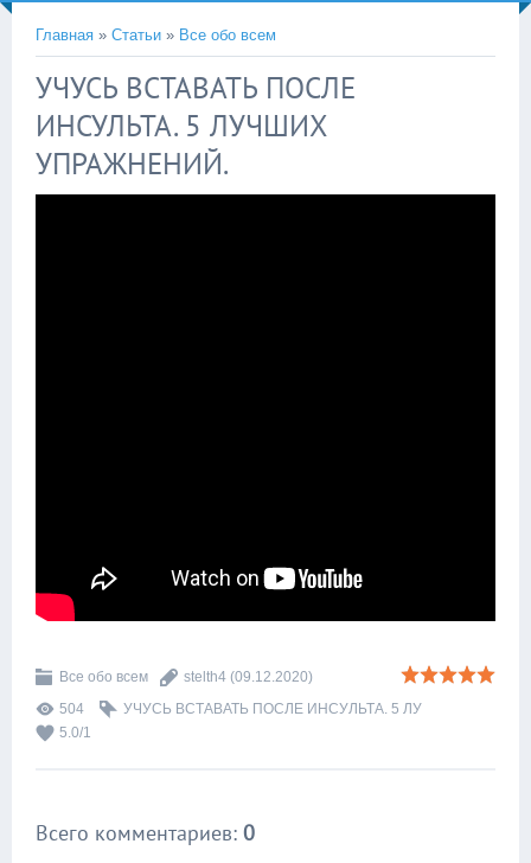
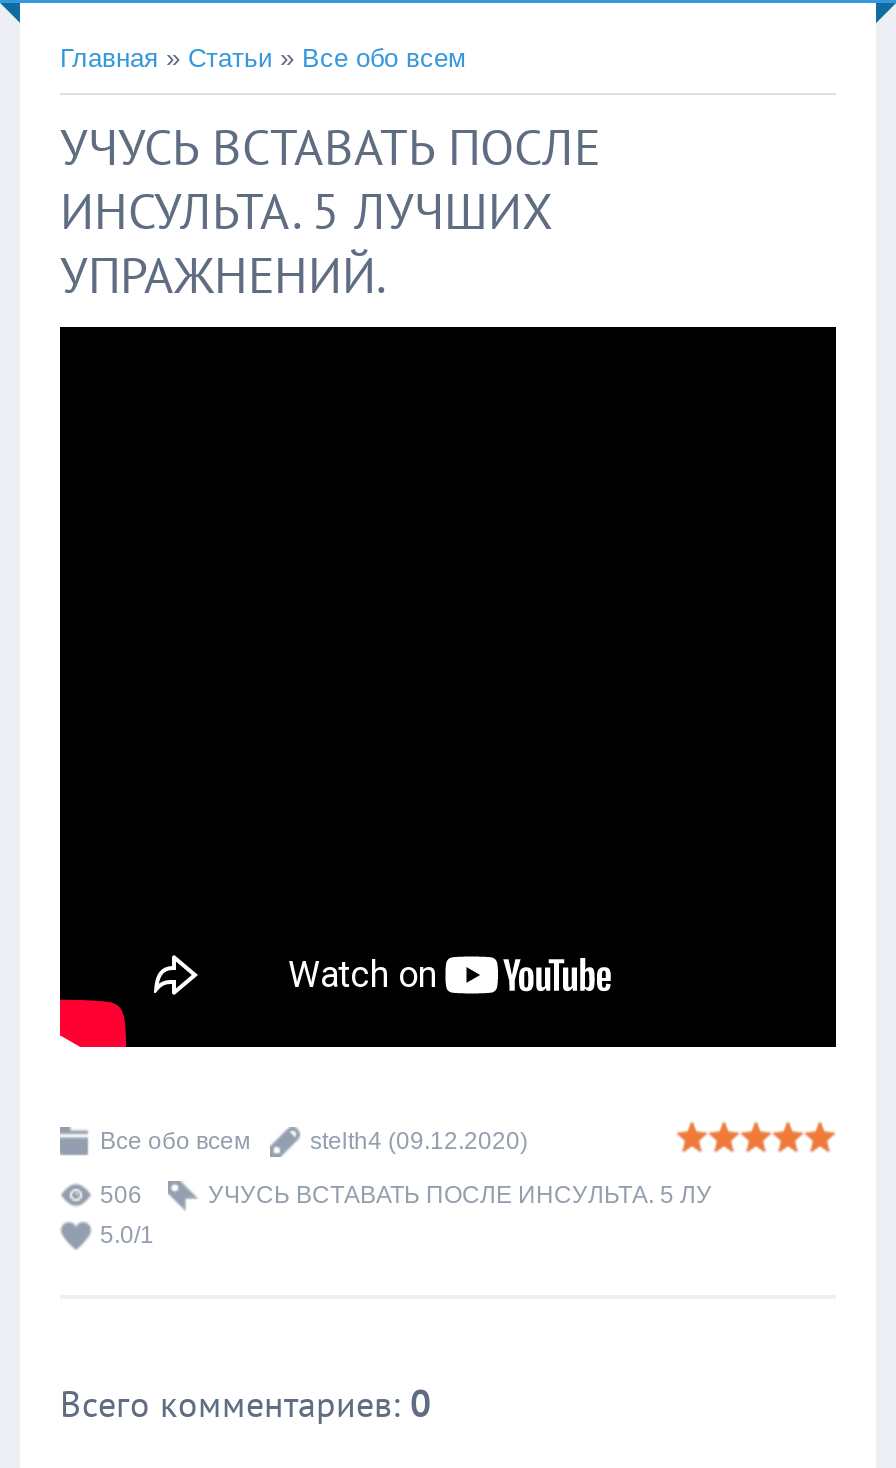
- 504
+ 506
